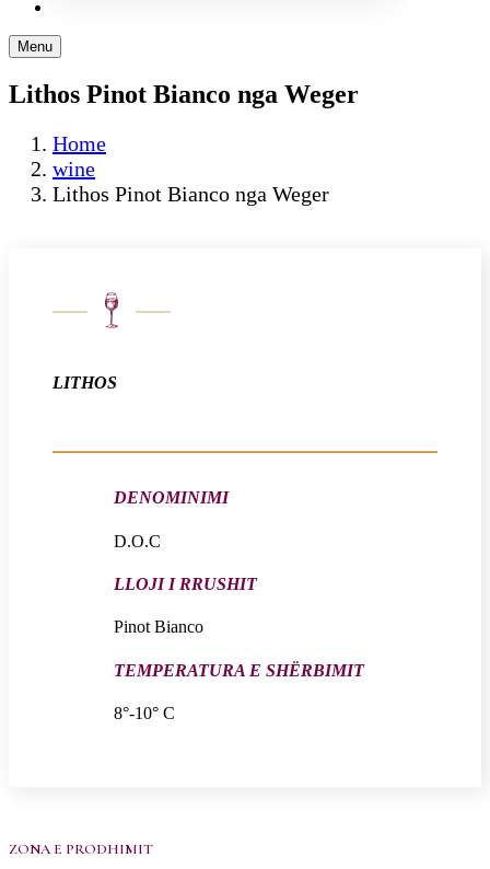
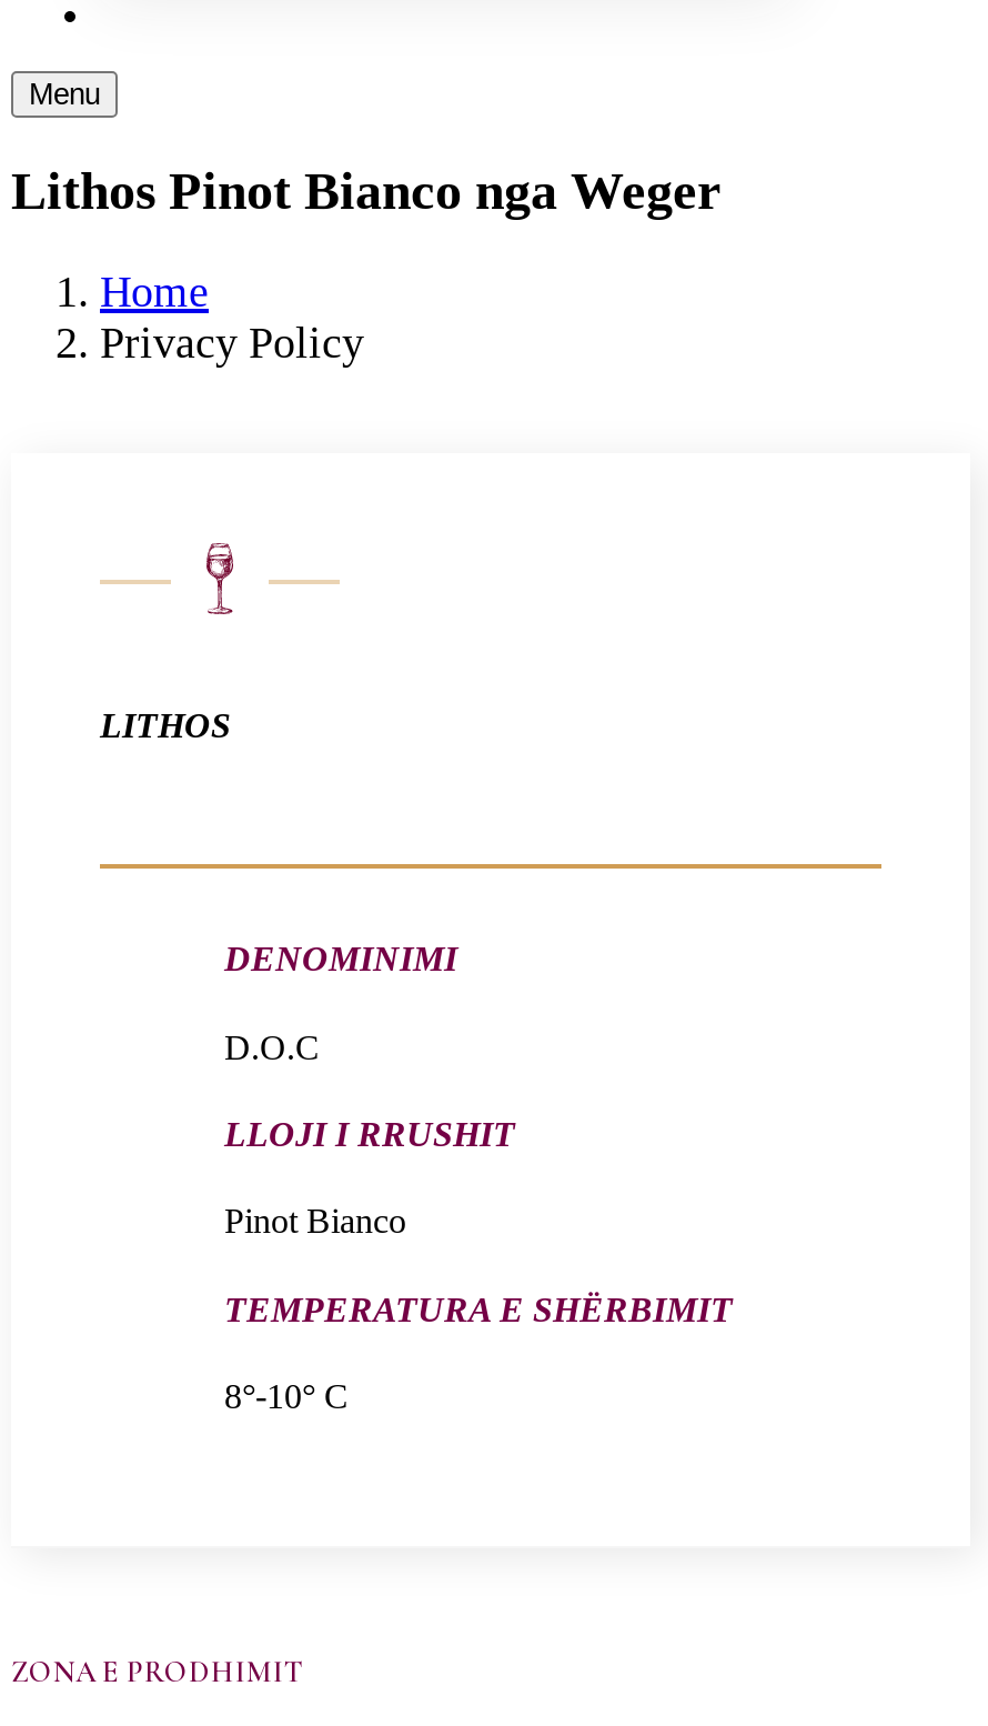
- wine
- Lithos Pinot Bianco nga Weger
+ Privacy Policy
